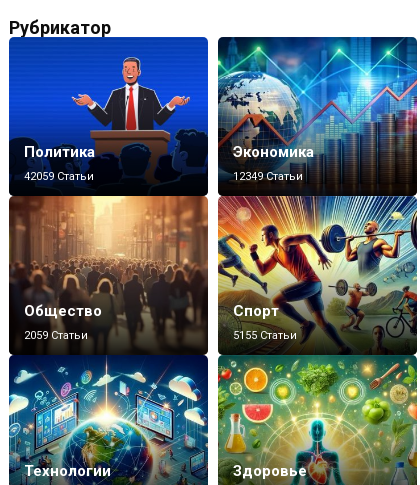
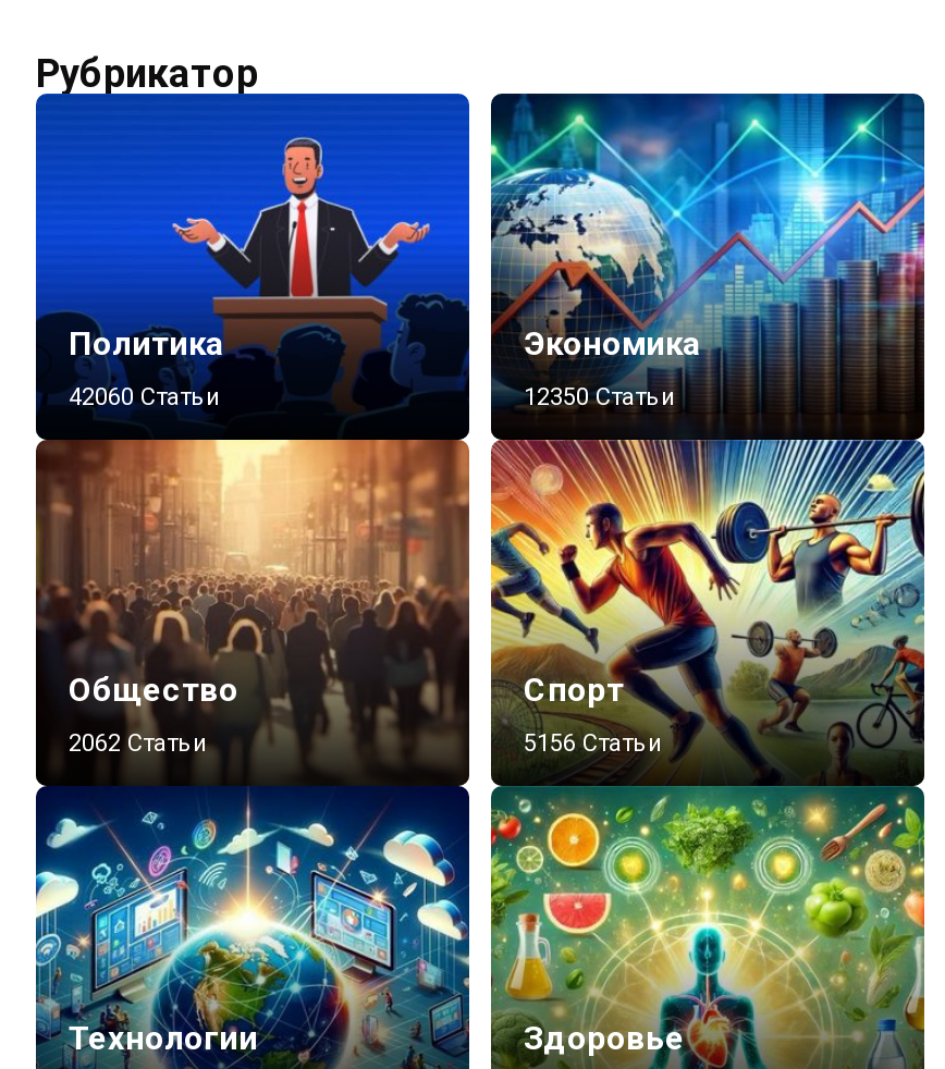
- 42059 Статьи
+ 42060 Статьи

- 12349 Статьи
+ 12350 Статьи

- 2059 Статьи
+ 2062 Статьи

- 5155 Статьи
+ 5156 Статьи
